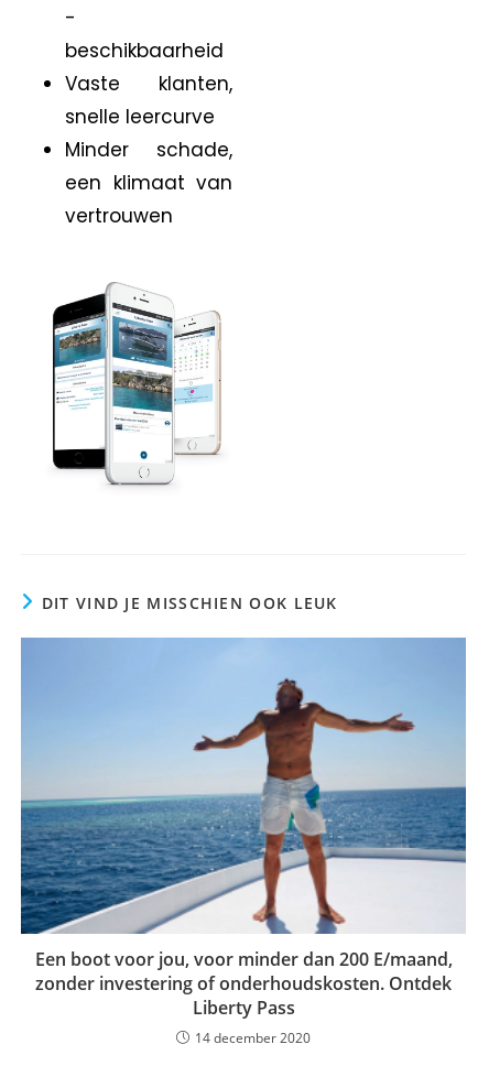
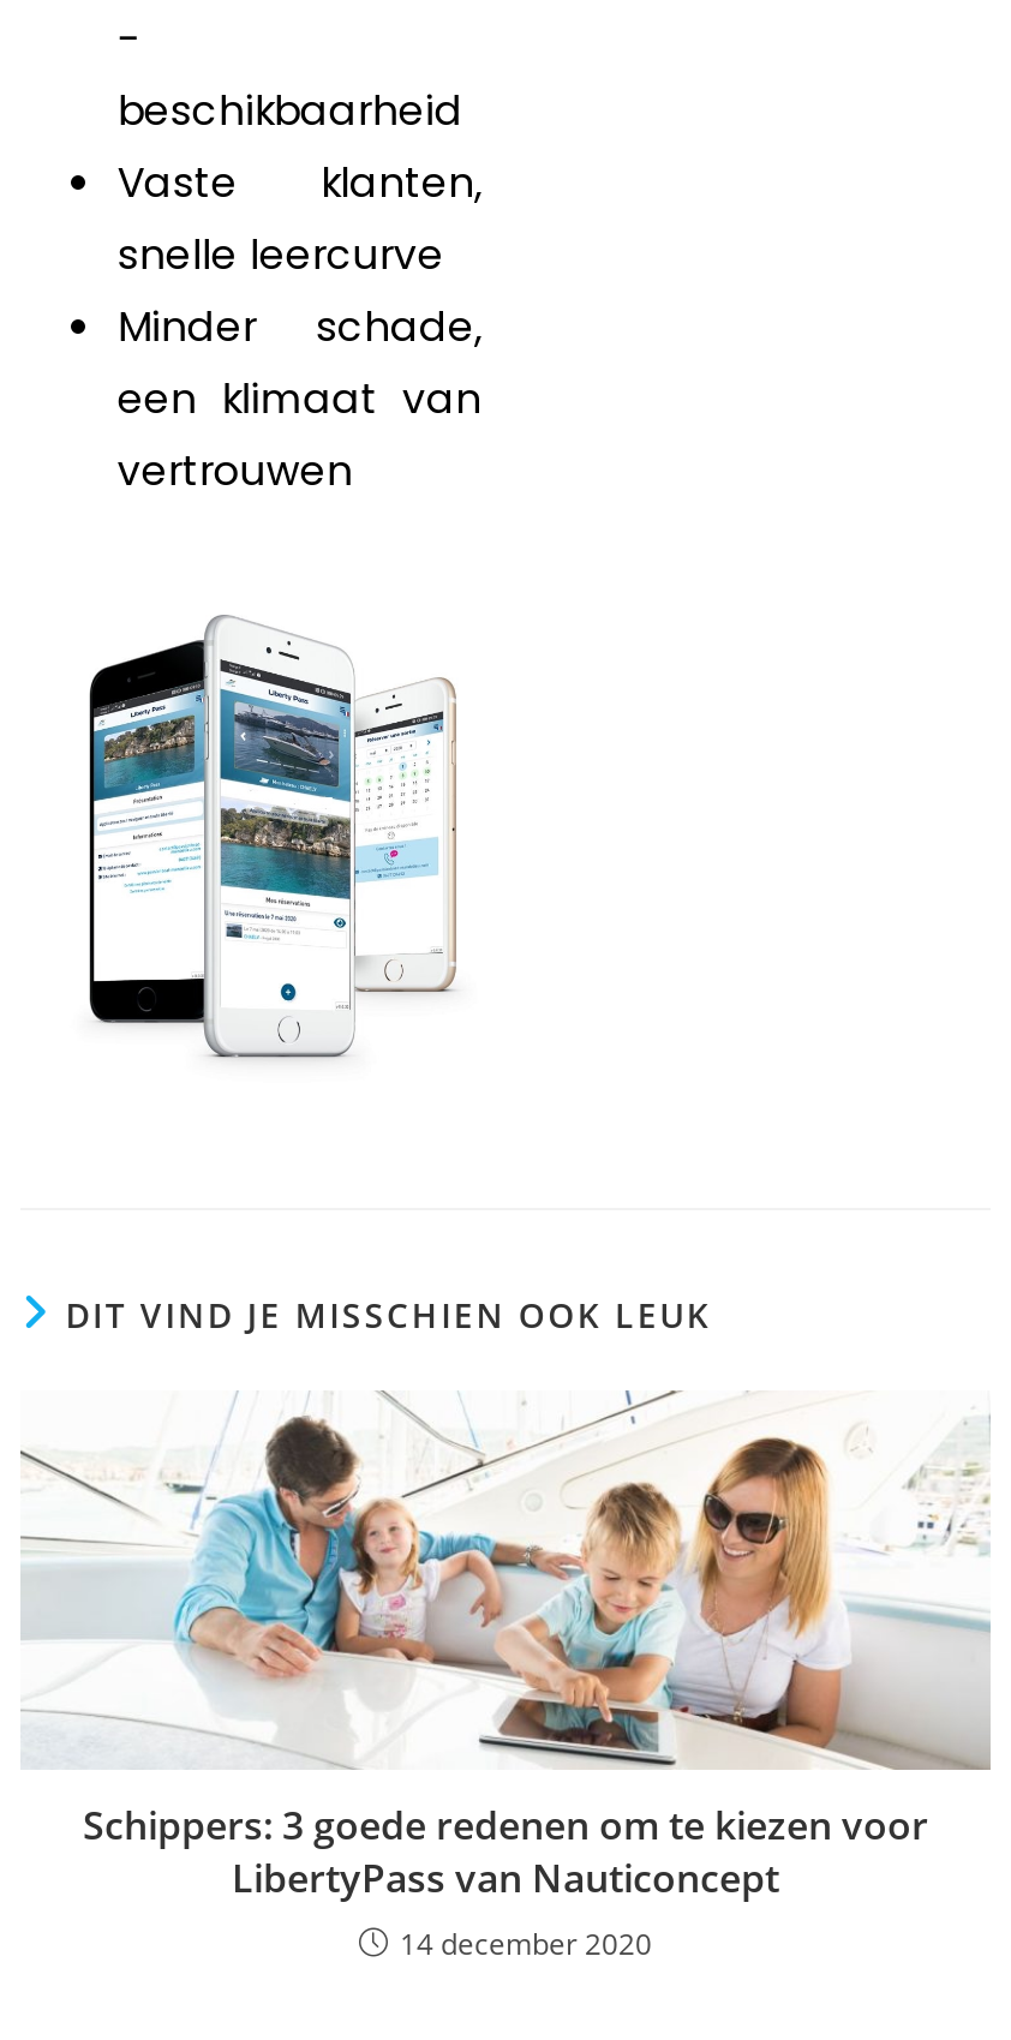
- [image]
- Een boot voor jou, voor minder dan 200 E/maand,
- zonder investering of onderhoudskosten. Ontdek
- Liberty Pass
+ [image]
+ Schippers: 3 goede redenen om te kiezen voor
+ LibertyPass van Nauticoncept
